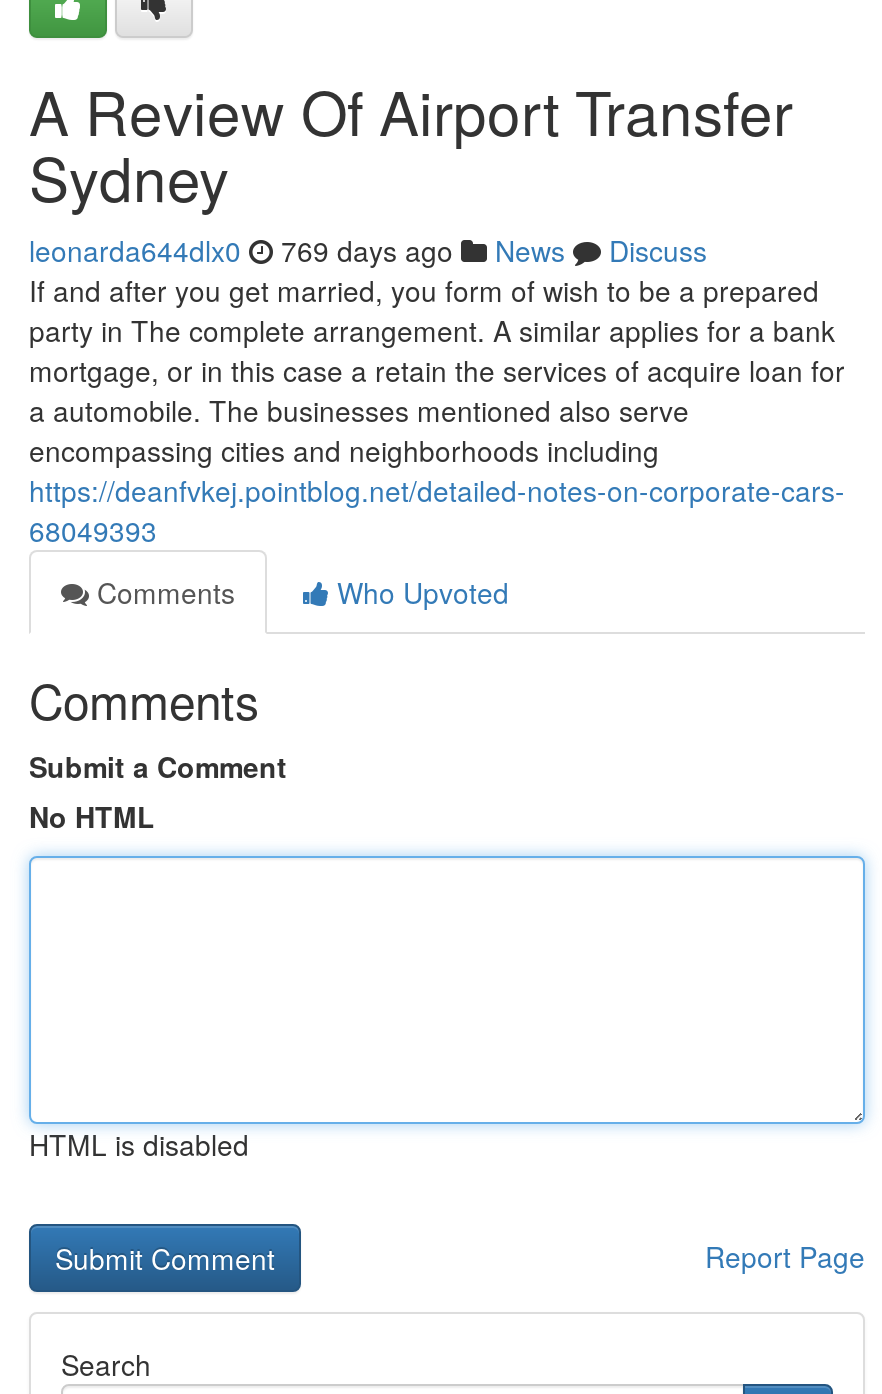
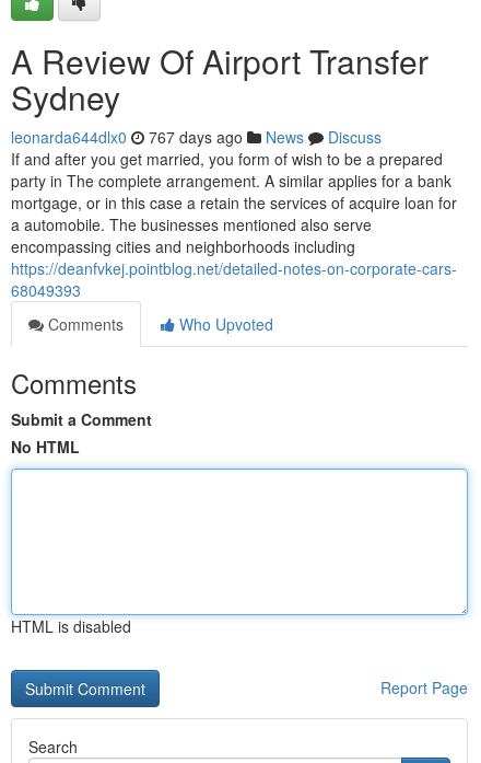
- leonarda644dlx0 769 days ago News Discuss
+ leonarda644dlx0 767 days ago News Discuss
